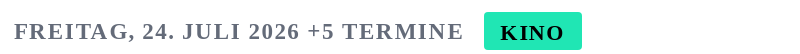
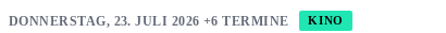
- FREITAG, 24. JULI 2026 +5 TERMINE
+ DONNERSTAG, 23. JULI 2026 +6 TERMINE
